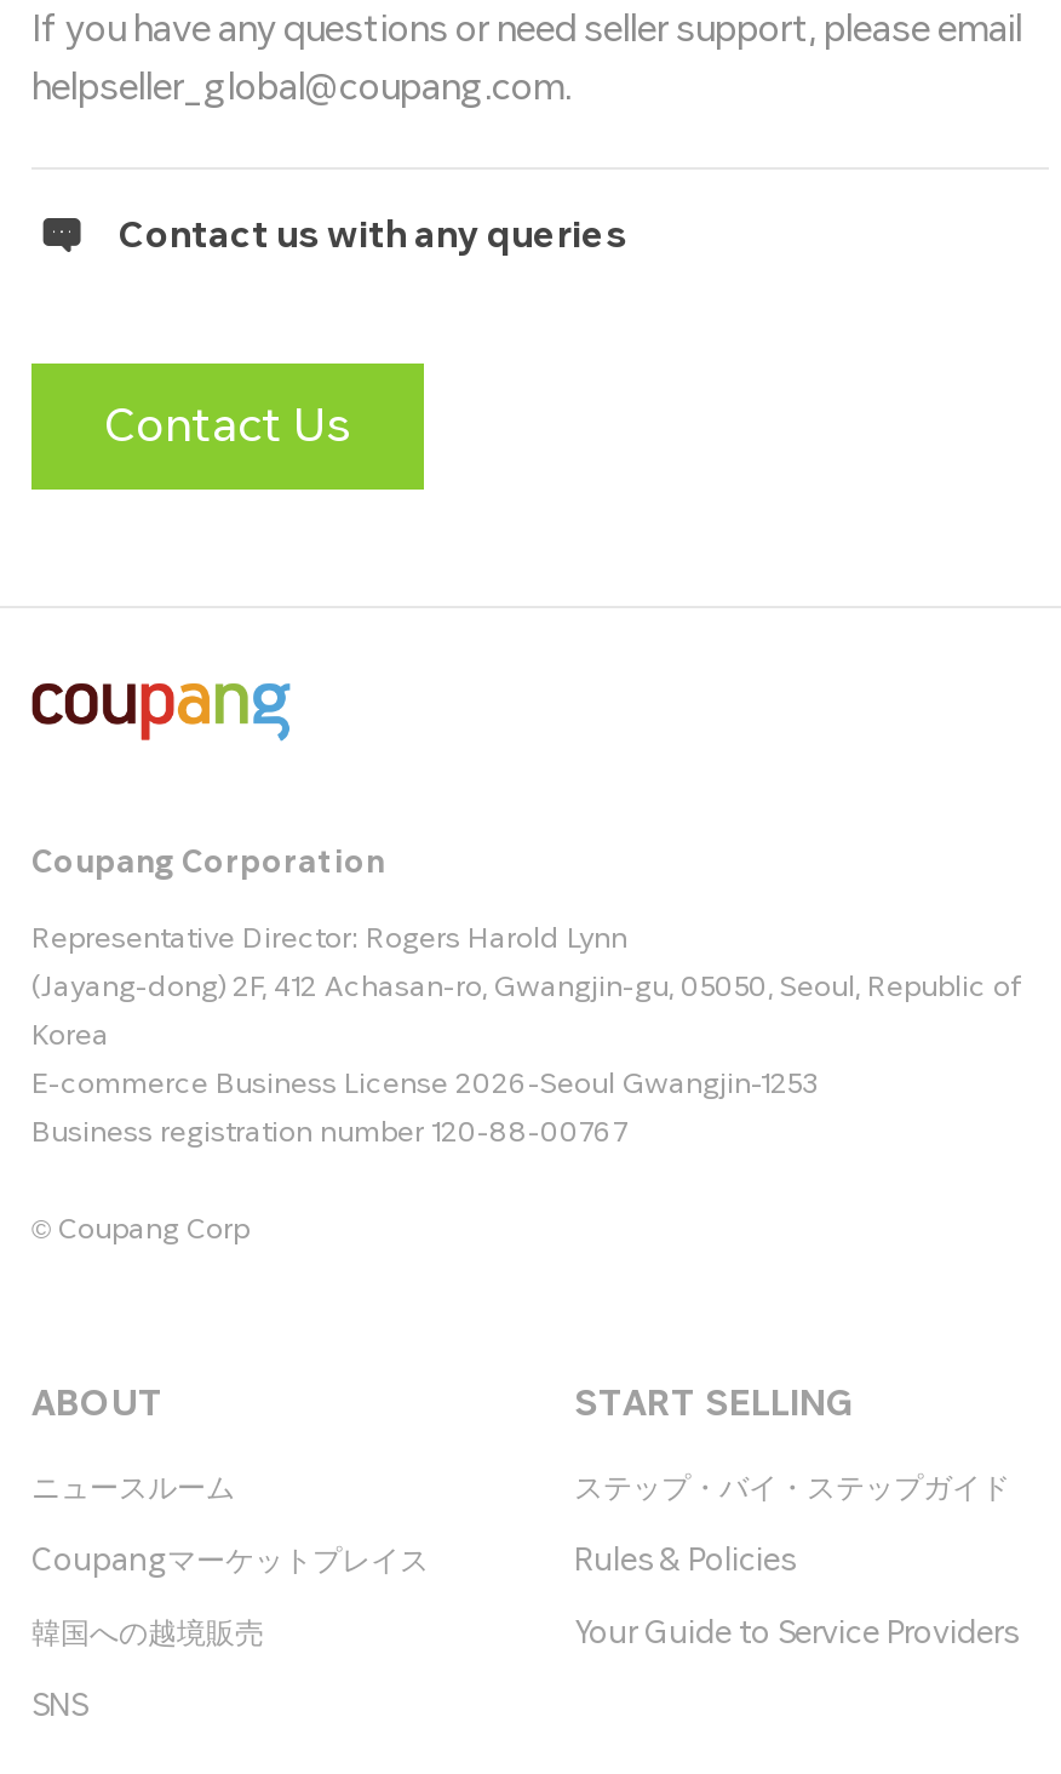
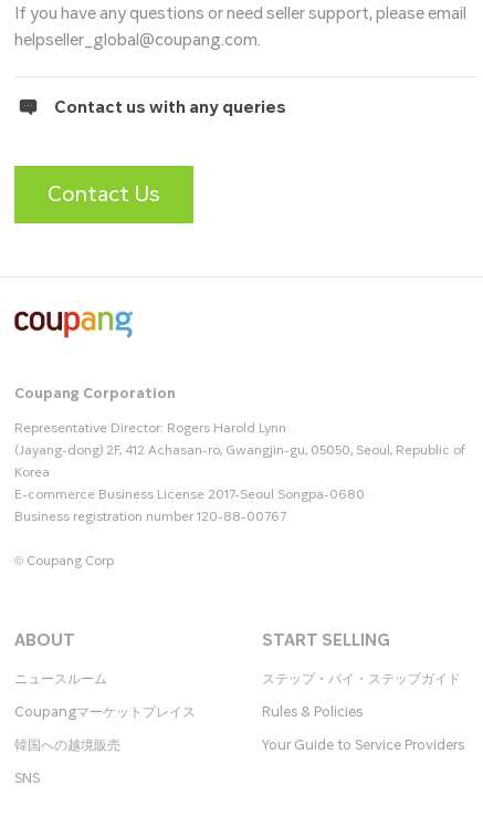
- E-commerce Business License 2026-Seoul Gwangjin-1253
+ E-commerce Business License 2017-Seoul Songpa-0680
